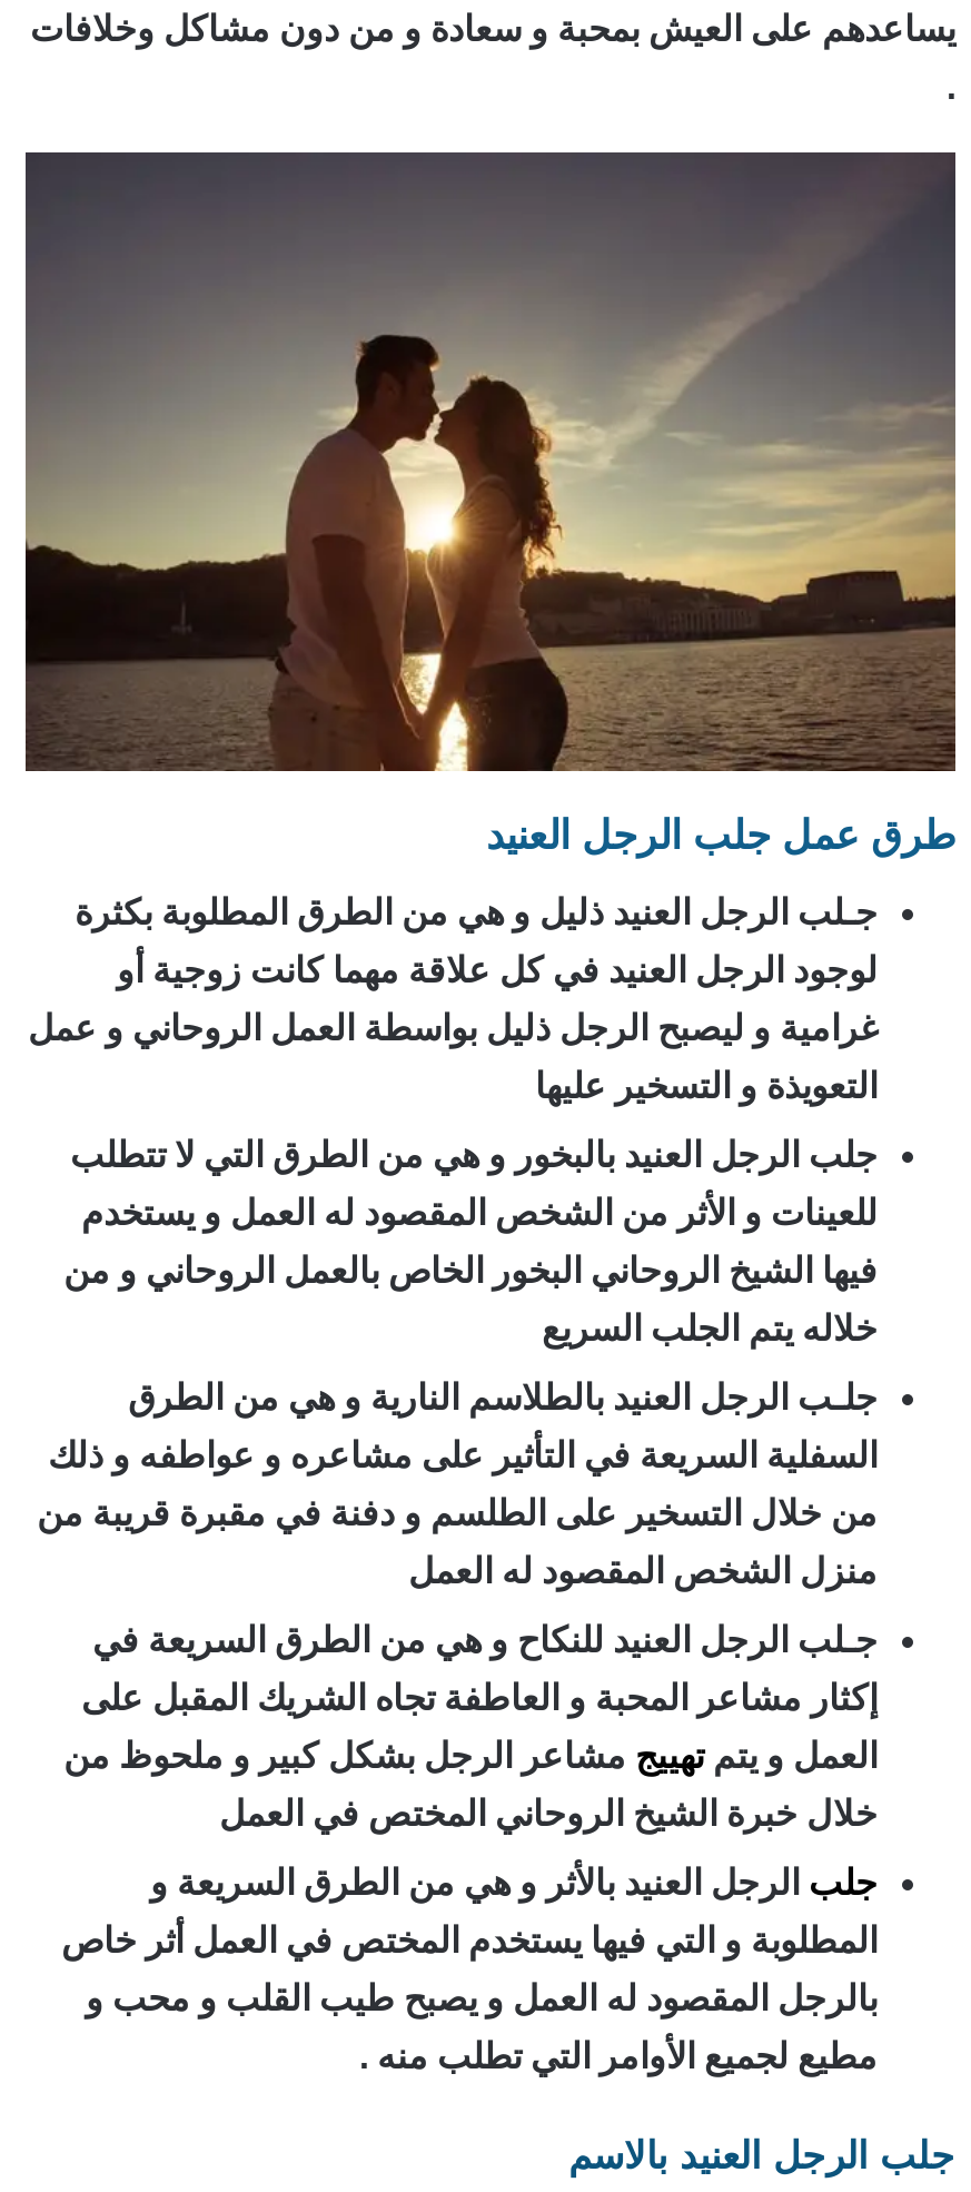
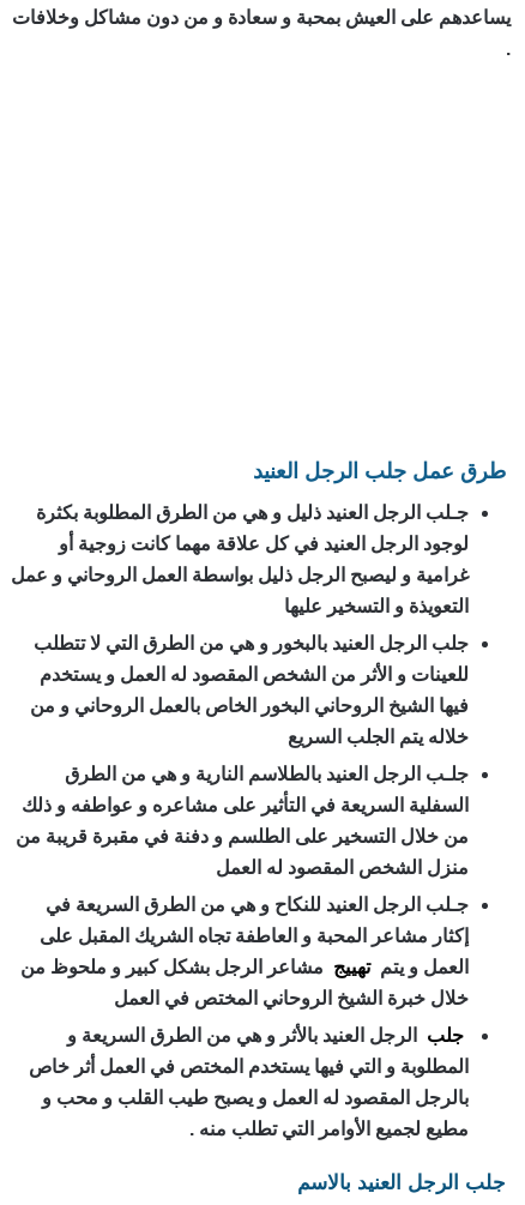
- [image]
